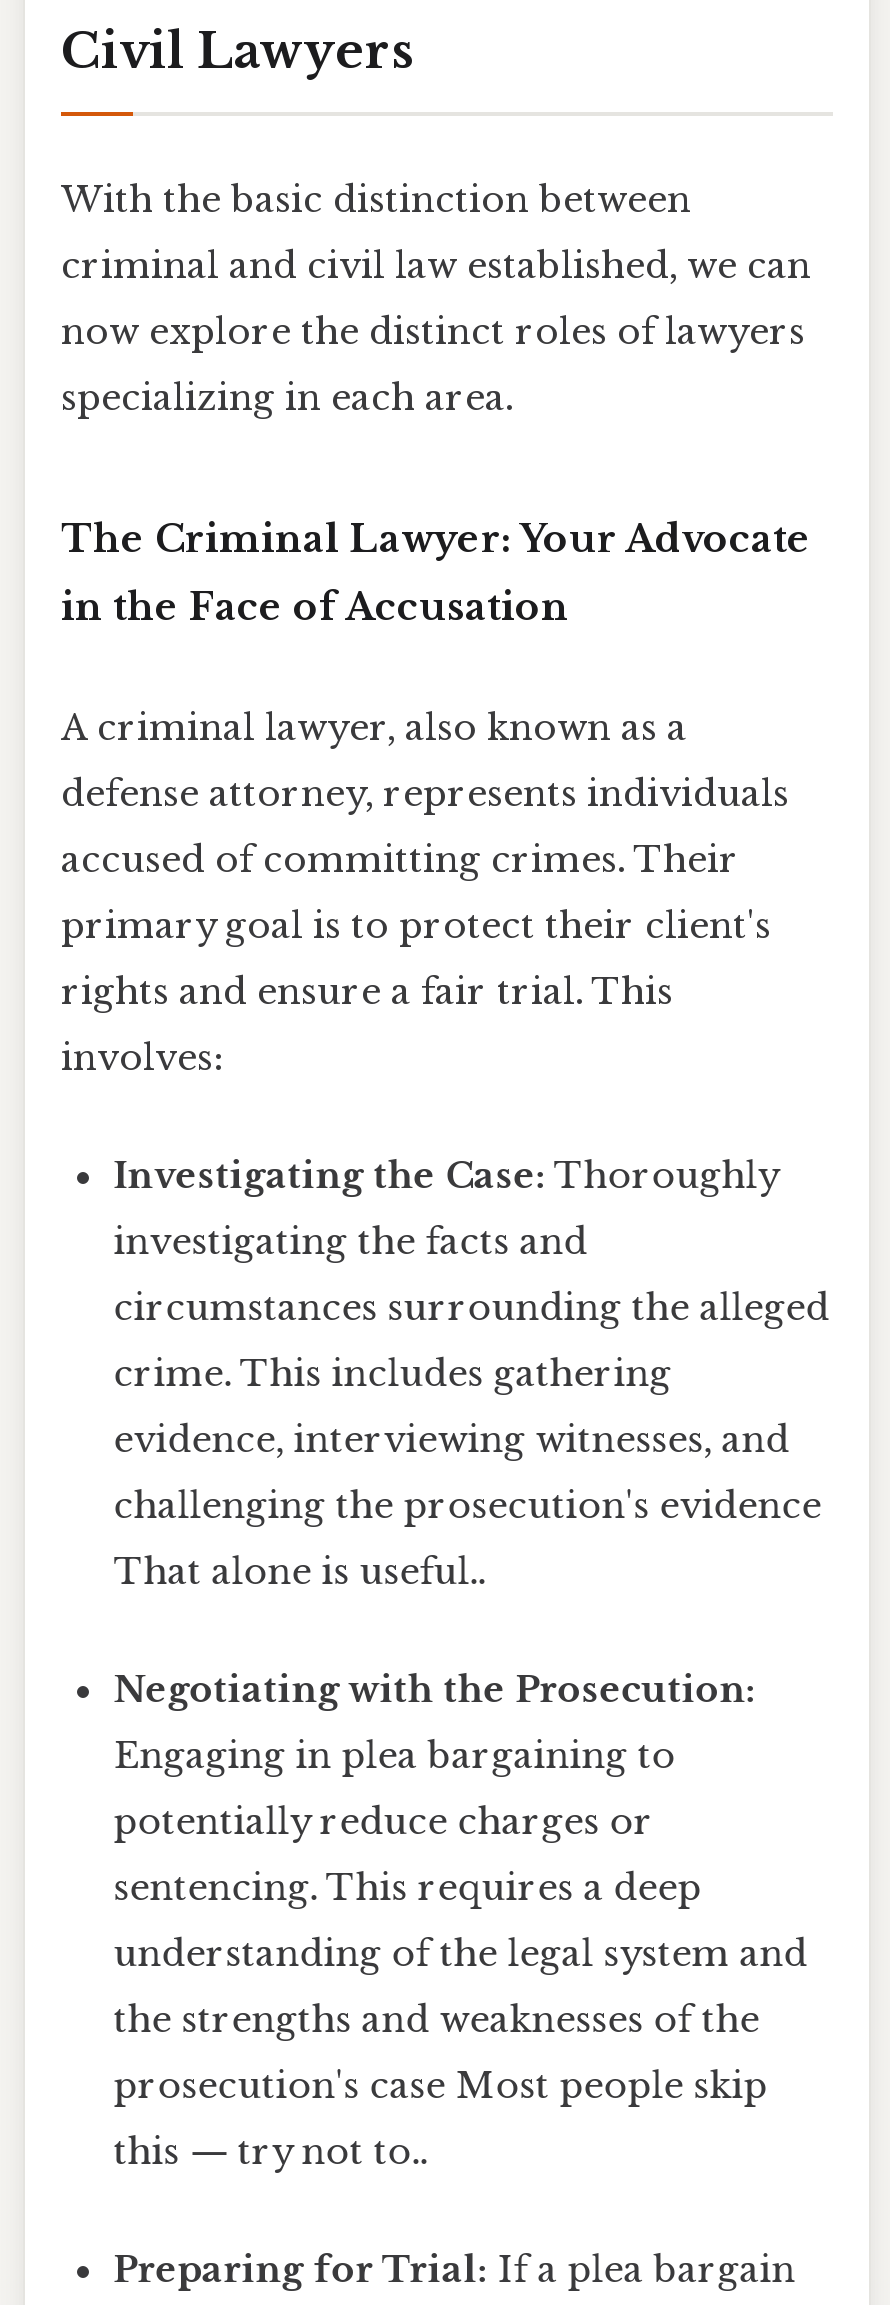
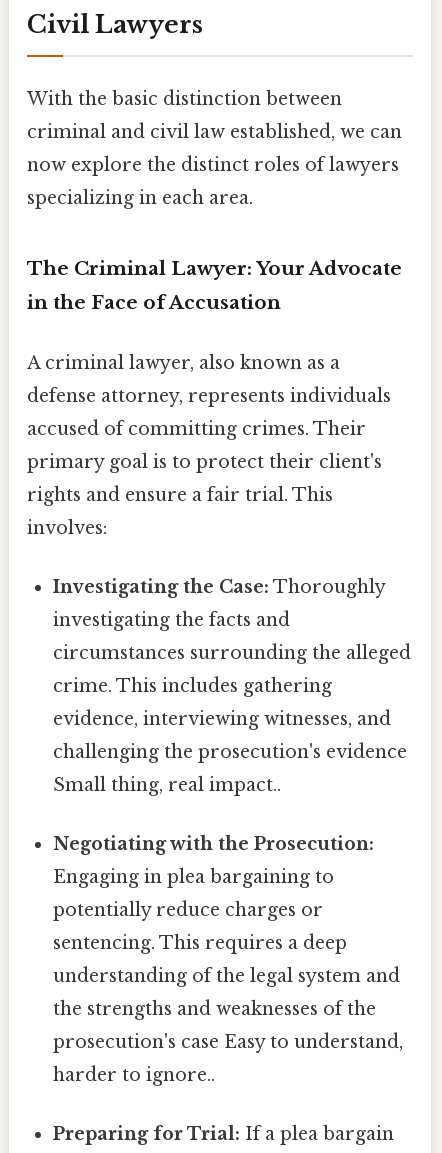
- That alone is useful..
+ Small thing, real impact..

- prosecution's case Most people skip
+ prosecution's case Easy to understand,

- this — try not to..
+ harder to ignore..
